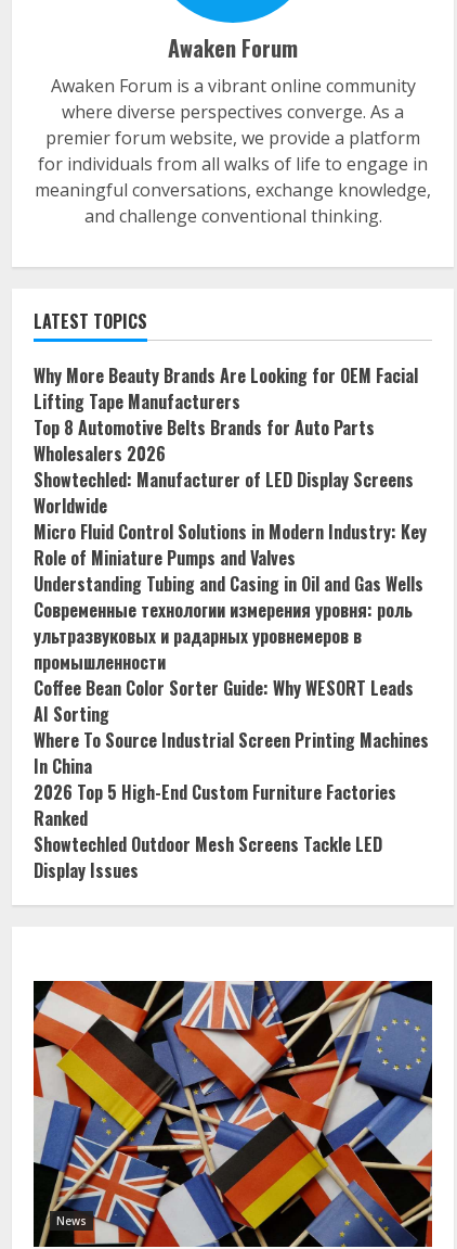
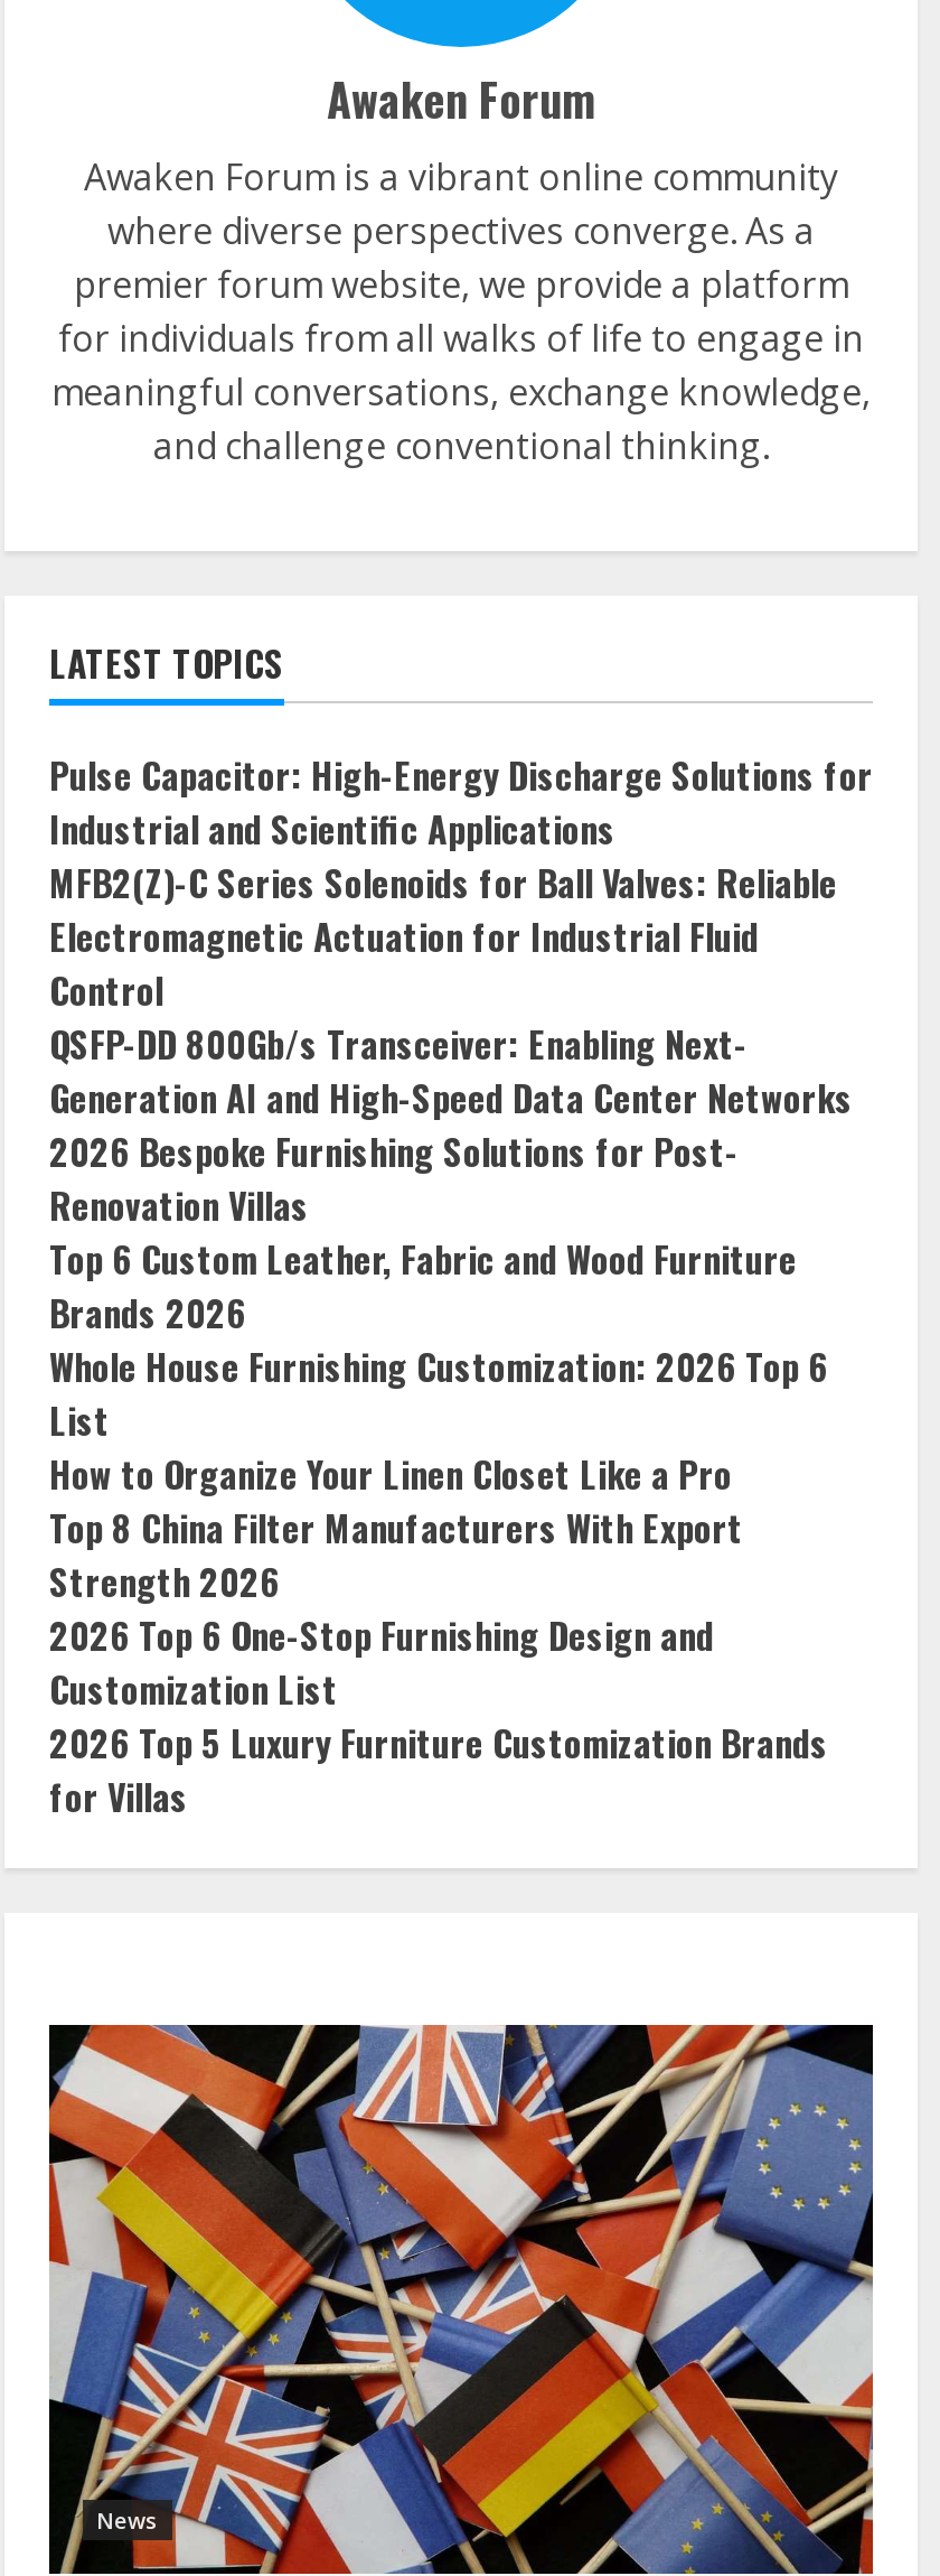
- Why More Beauty Brands Are Looking for OEM Facial
- Lifting Tape Manufacturers
- Top 8 Automotive Belts Brands for Auto Parts
- Wholesalers 2026
- Showtechled: Manufacturer of LED Display Screens
- Worldwide
- Micro Fluid Control Solutions in Modern Industry: Key
- Role of Miniature Pumps and Valves
- Understanding Tubing and Casing in Oil and Gas Wells
- Современные технологии измерения уровня: роль
- ультразвуковых и радарных уровнемеров в
- промышленности
- Coffee Bean Color Sorter Guide: Why WESORT Leads
- AI Sorting
- Where To Source Industrial Screen Printing Machines
- In China
- 2026 Top 5 High-End Custom Furniture Factories
- Ranked
- Showtechled Outdoor Mesh Screens Tackle LED
- Display Issues
+ Pulse Capacitor: High-Energy Discharge Solutions for
+ Industrial and Scientific Applications
+ MFB2(Z)-C Series Solenoids for Ball Valves: Reliable
+ Electromagnetic Actuation for Industrial Fluid
+ Control
+ QSFP-DD 800Gb/s Transceiver: Enabling Next-
+ Generation AI and High-Speed Data Center Networks
+ 2026 Bespoke Furnishing Solutions for Post-
+ Renovation Villas
+ Top 6 Custom Leather, Fabric and Wood Furniture
+ Brands 2026
+ Whole House Furnishing Customization: 2026 Top 6
+ List
+ How to Organize Your Linen Closet Like a Pro
+ Top 8 China Filter Manufacturers With Export
+ Strength 2026
+ 2026 Top 6 One-Stop Furnishing Design and
+ Customization List
+ 2026 Top 5 Luxury Furniture Customization Brands
+ for Villas
